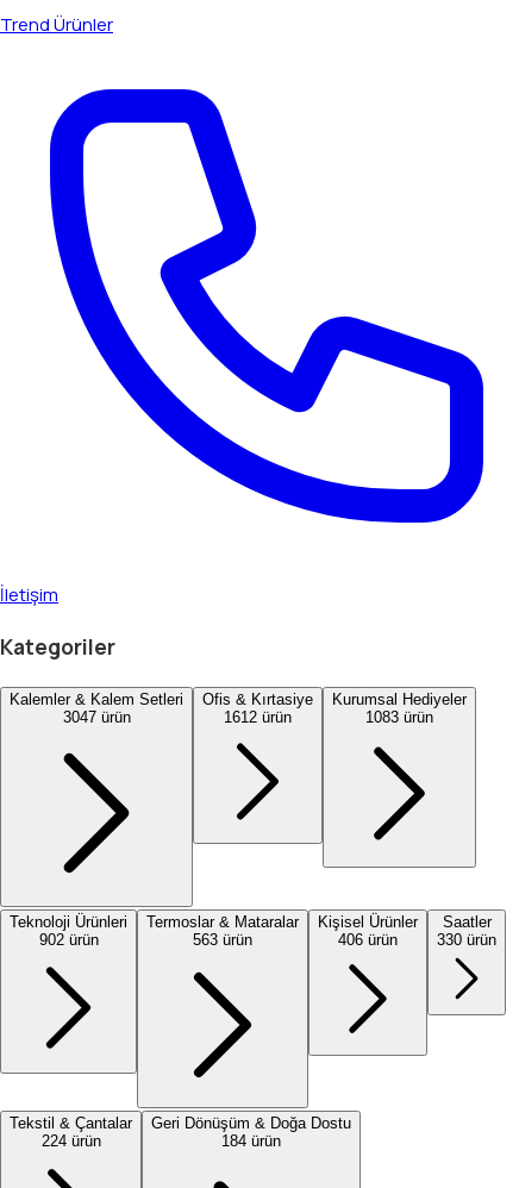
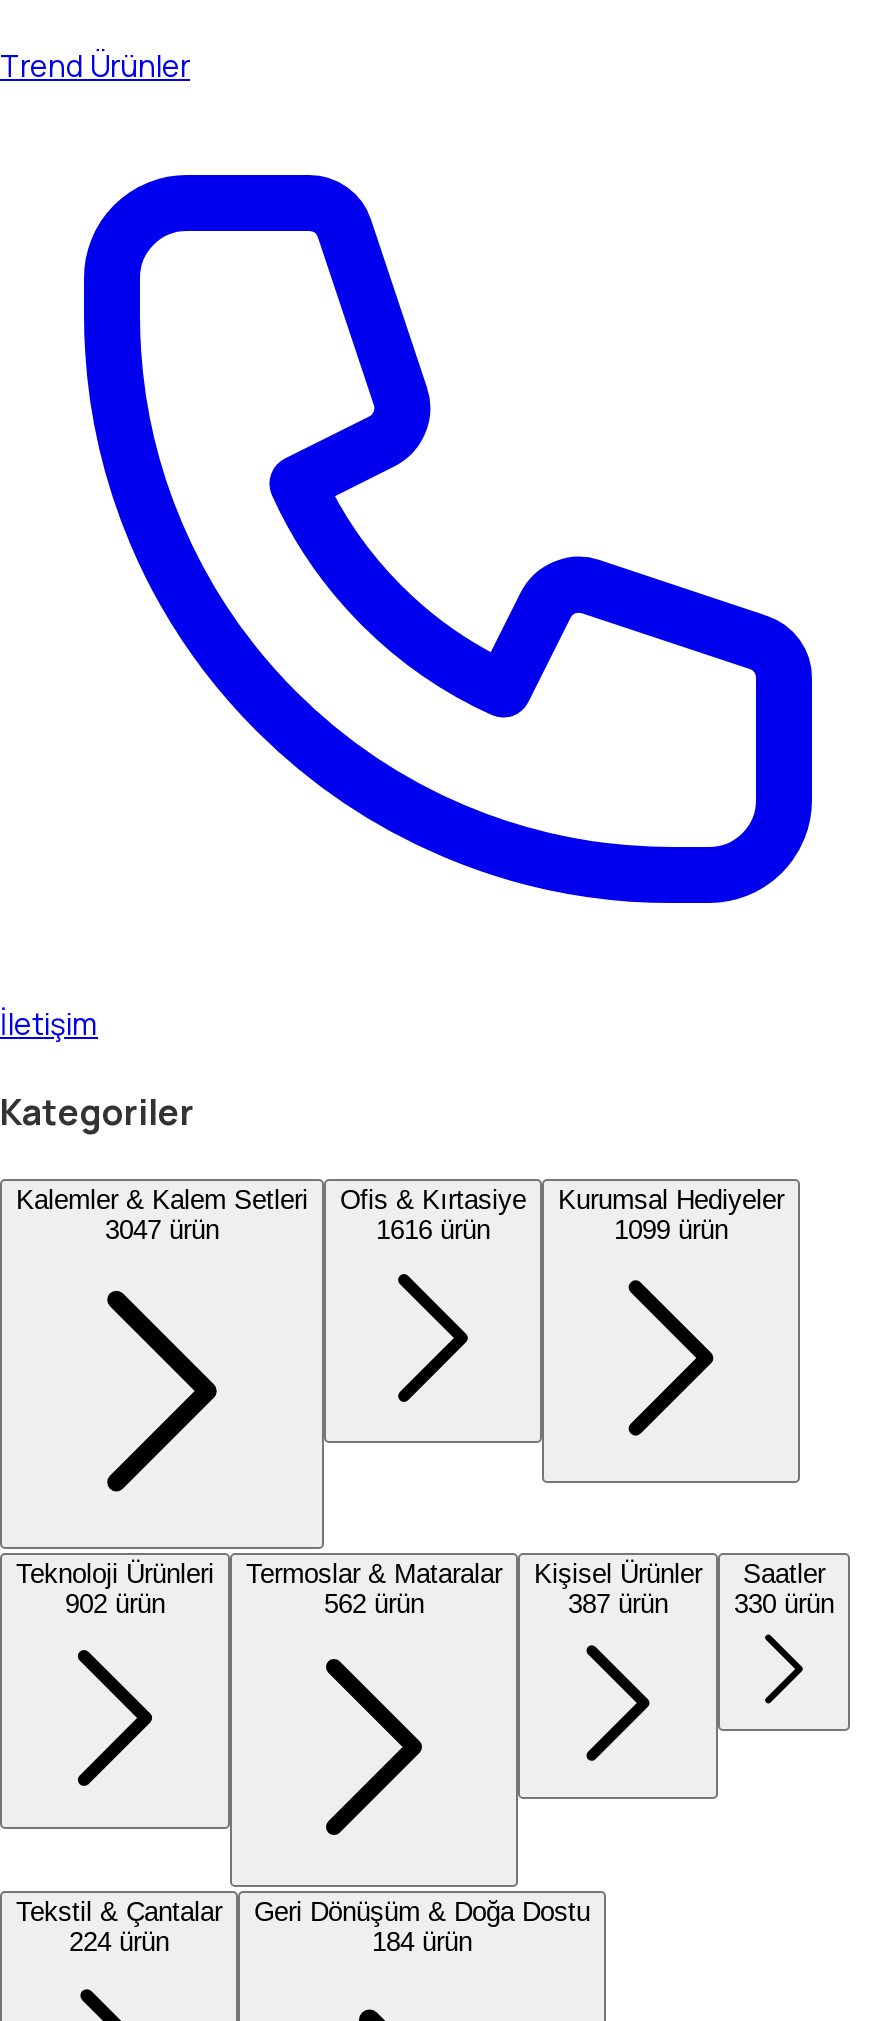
- 1612 ürün
+ 1616 ürün

- 1083 ürün
+ 1099 ürün

- 563 ürün
+ 562 ürün

- 406 ürün
+ 387 ürün
